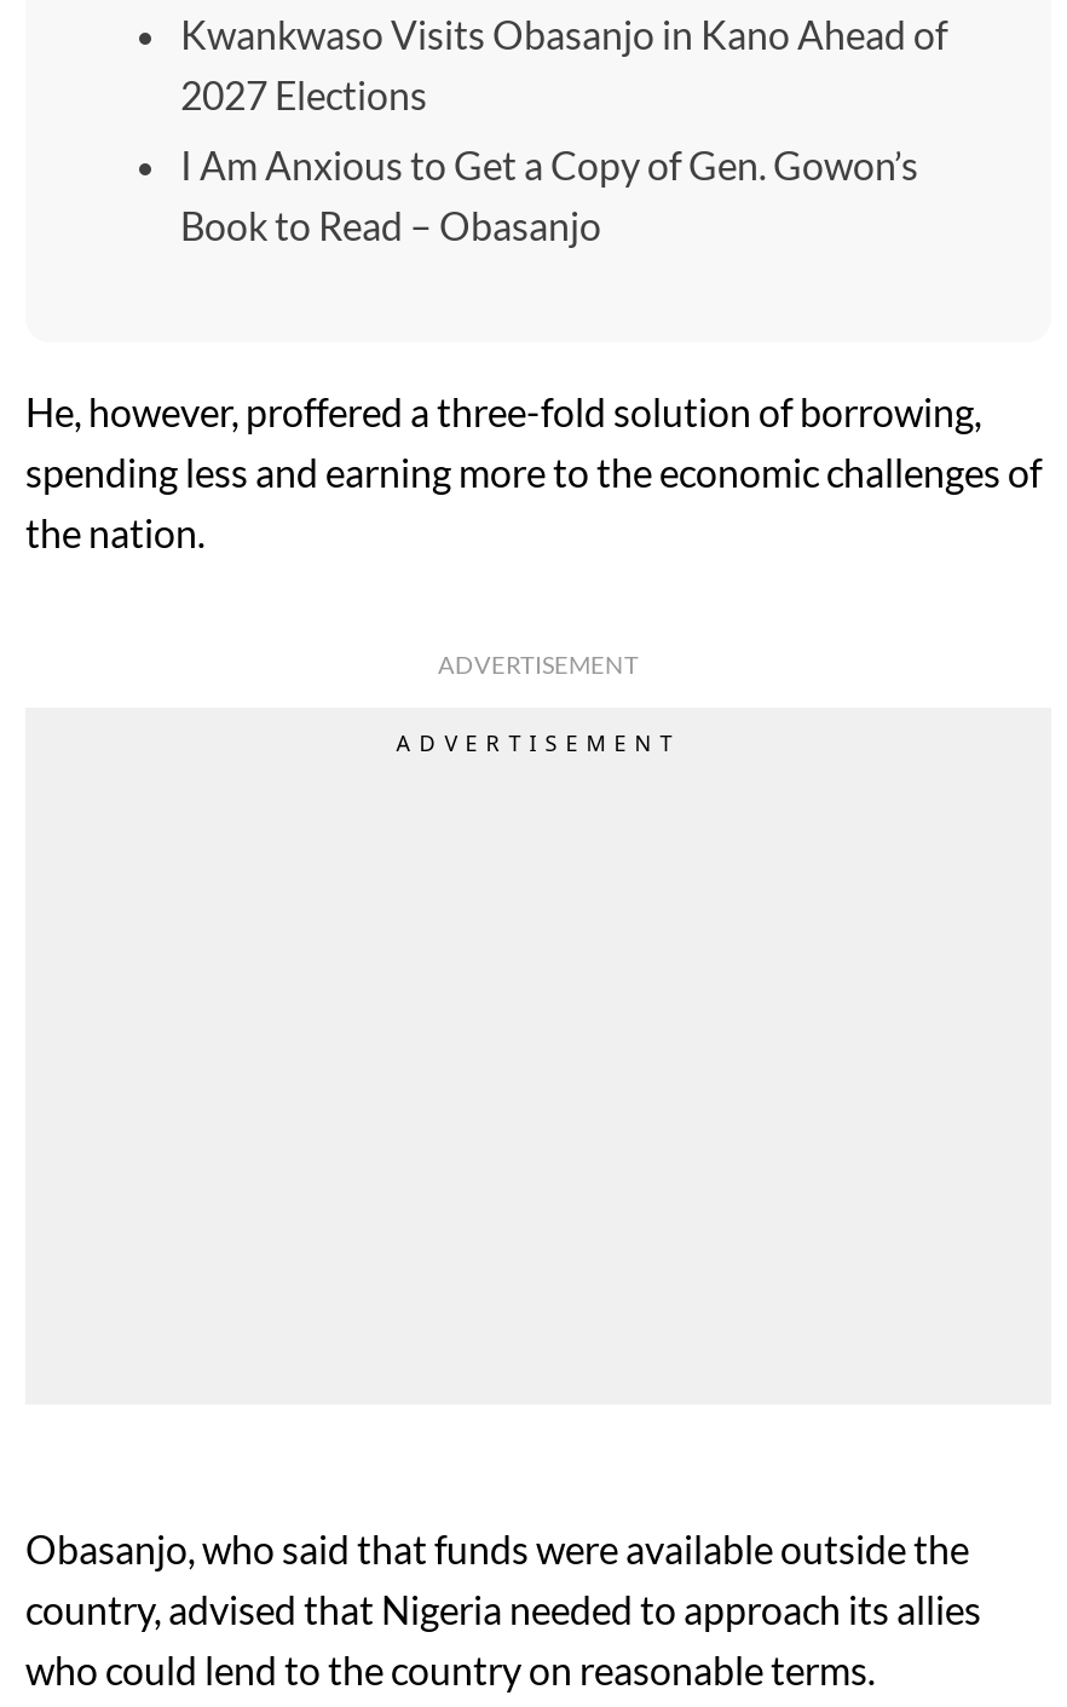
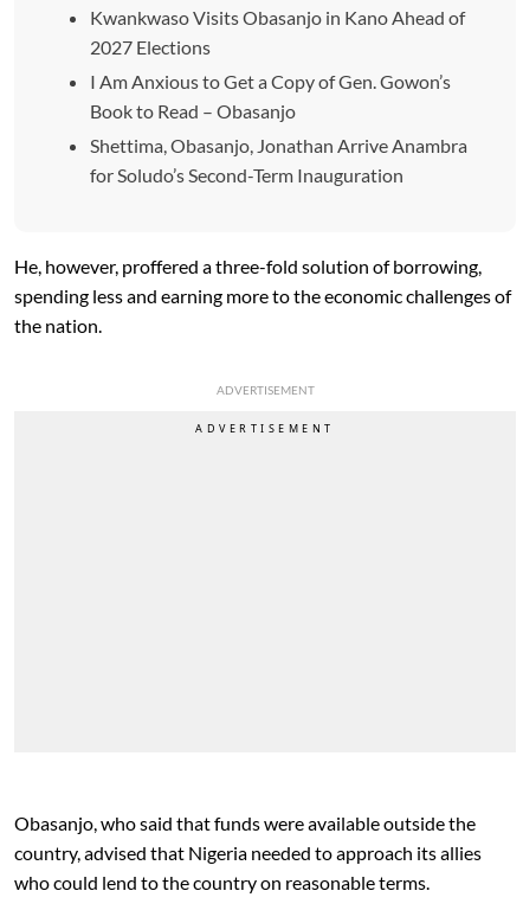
+ Shettima, Obasanjo, Jonathan Arrive Anambra
+ for Soludo’s Second-Term Inauguration
